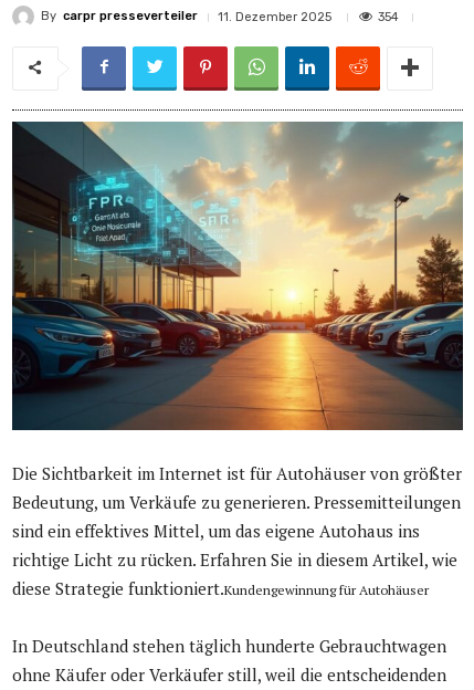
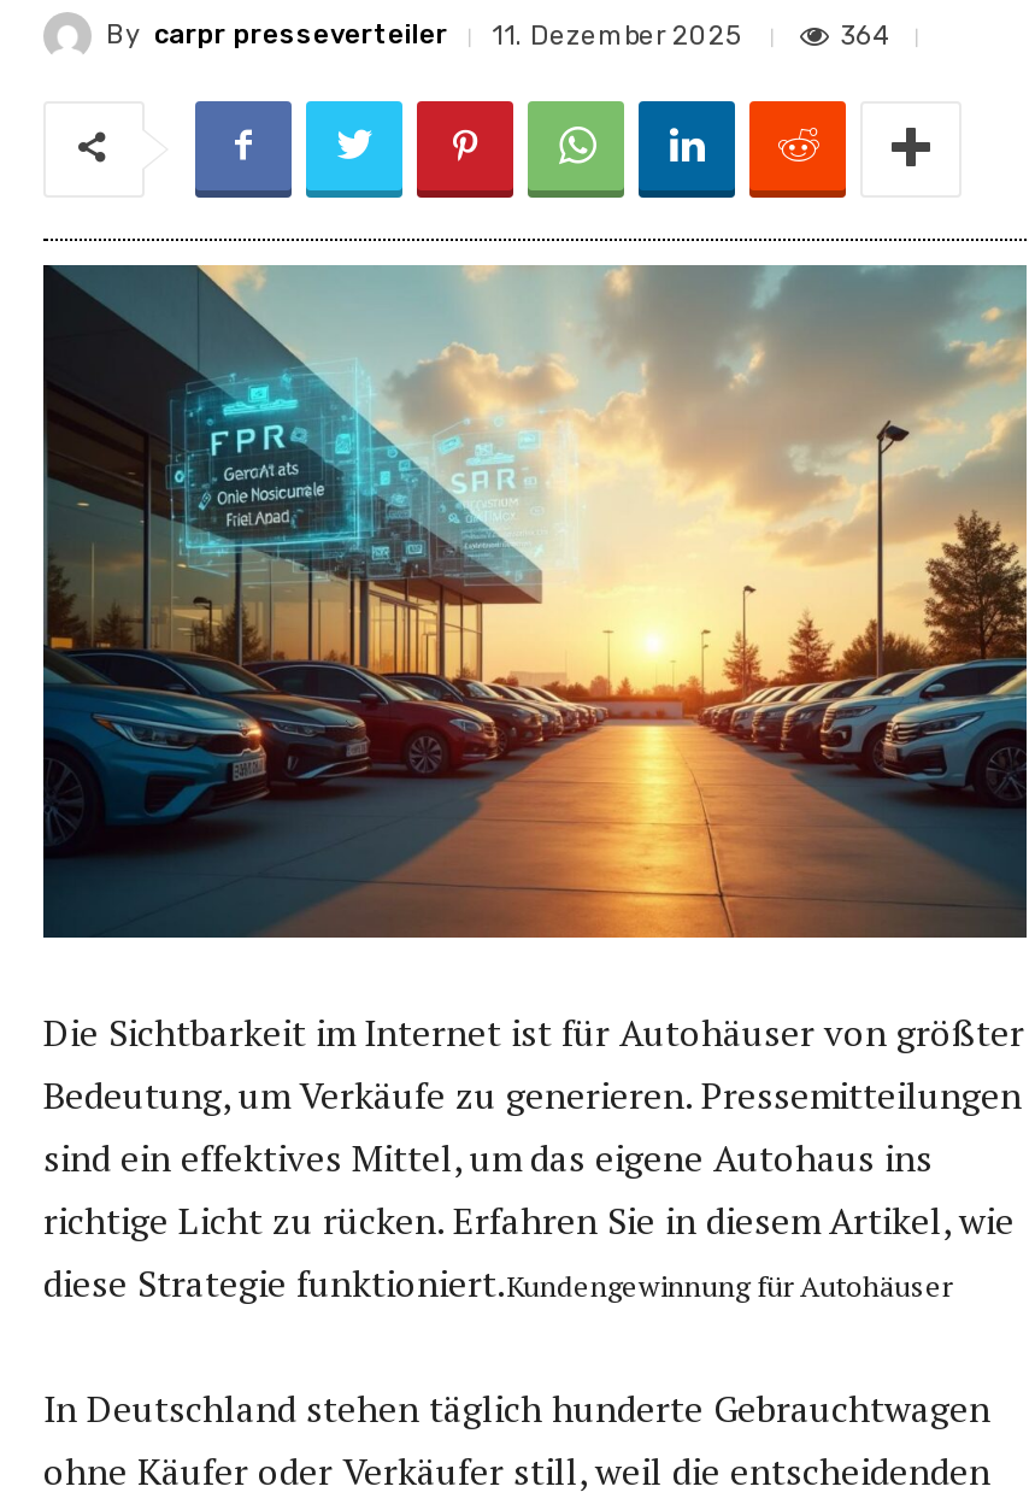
- 354
+ 364
